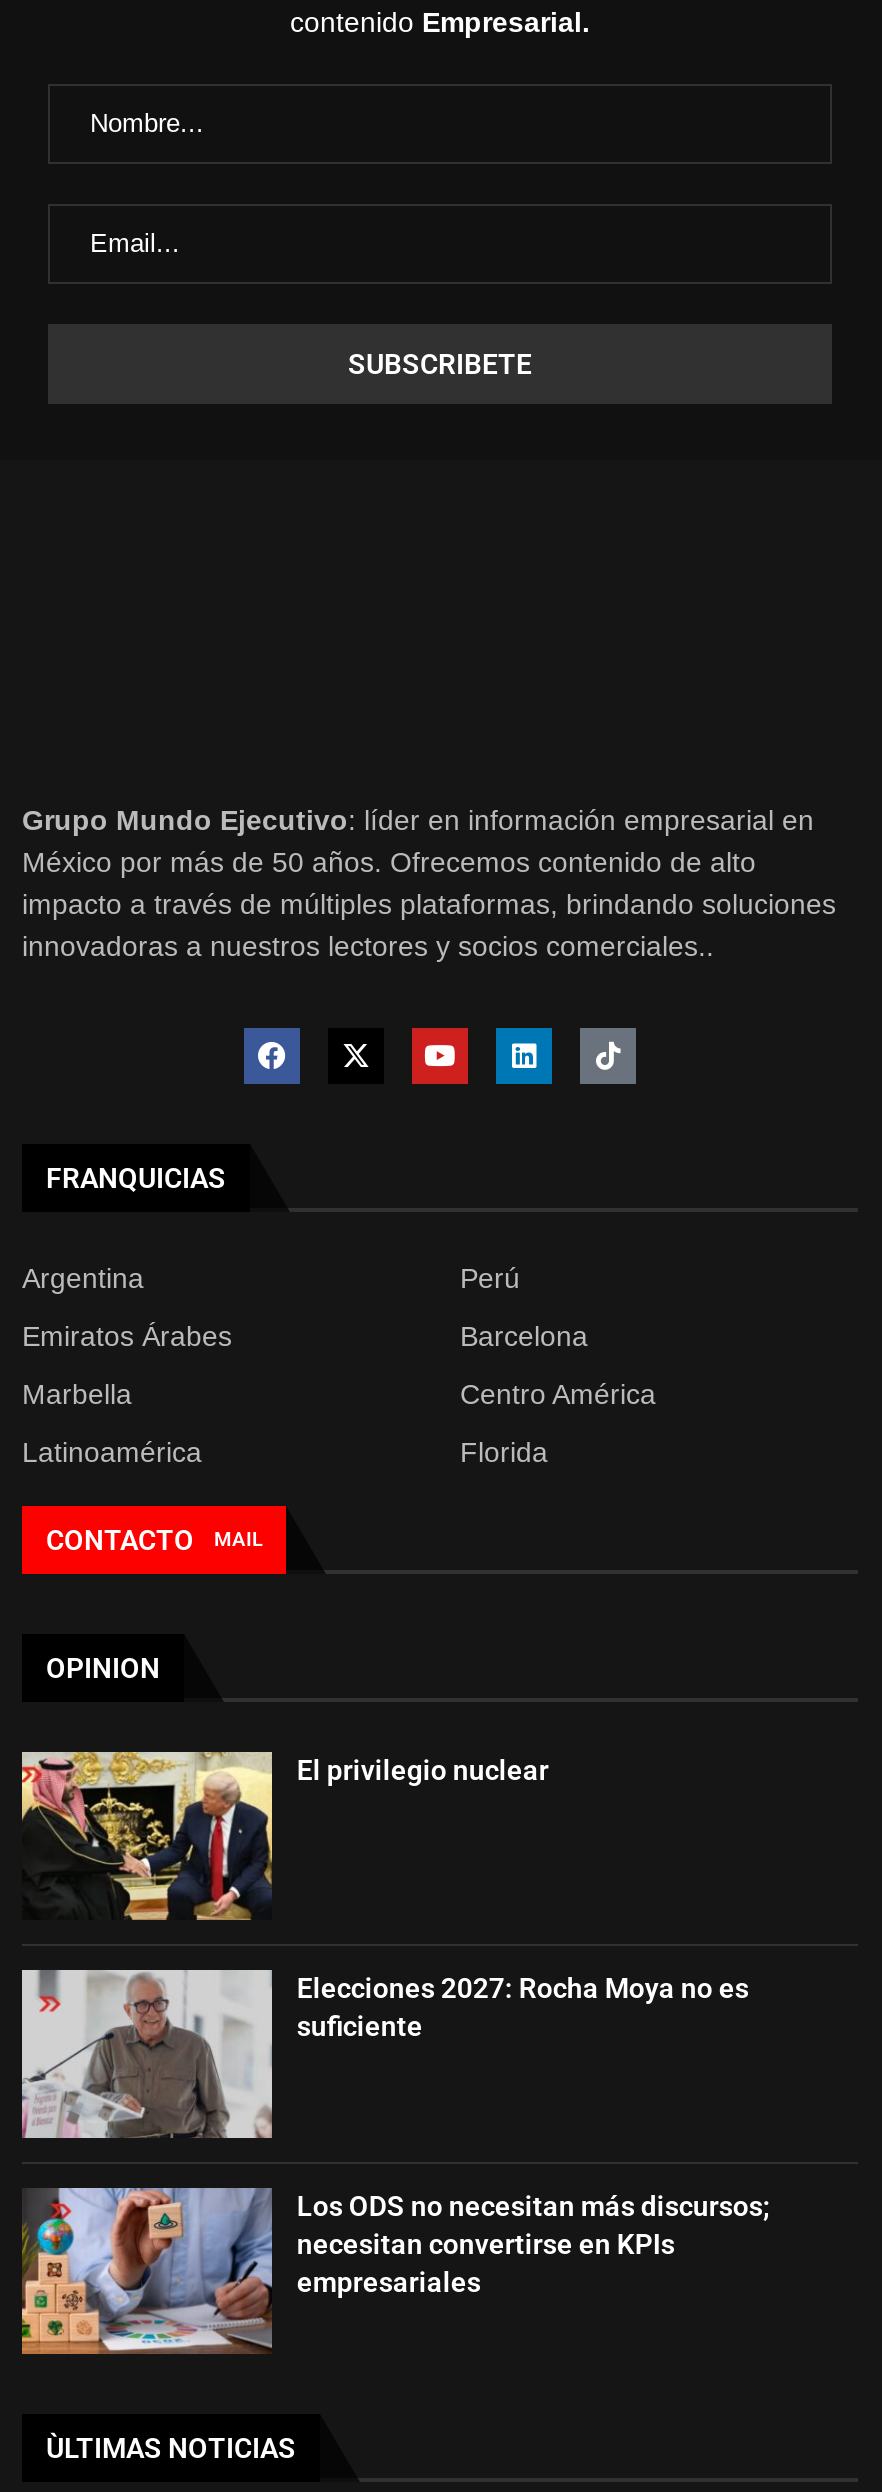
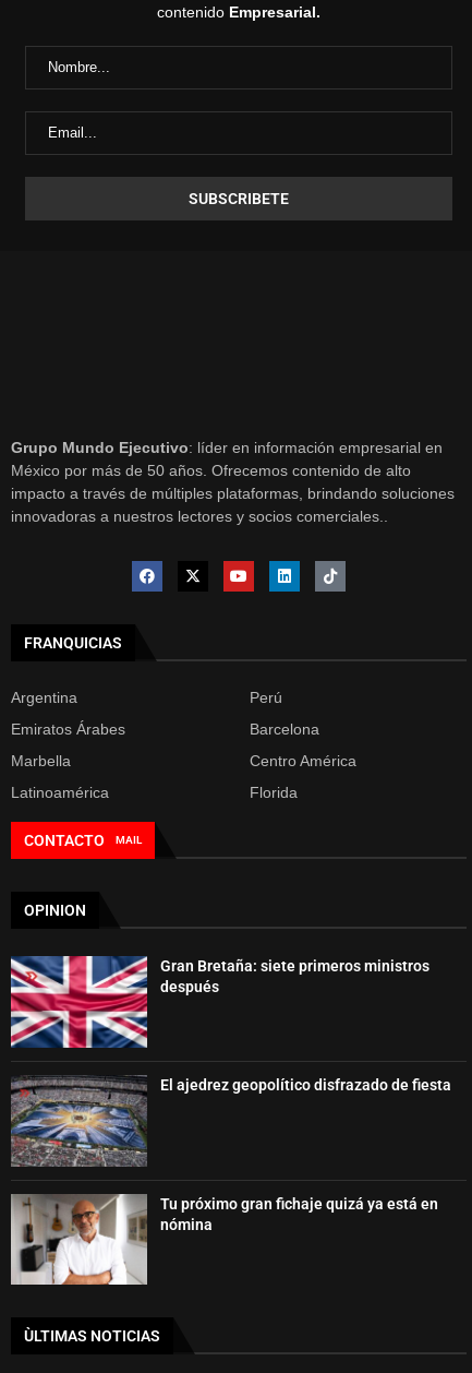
- [image]
- El privilegio nuclear
+ [image]
+ Gran Bretaña: siete primeros ministros
+ después

- [image]
- Elecciones 2027: Rocha Moya no es
- suficiente
+ [image]
+ El ajedrez geopolítico disfrazado de fiesta

- [image]
- Los ODS no necesitan más discursos;
- necesitan convertirse en KPIs
- empresariales
+ [image]
+ Tu próximo gran fichaje quizá ya está en
+ nómina
